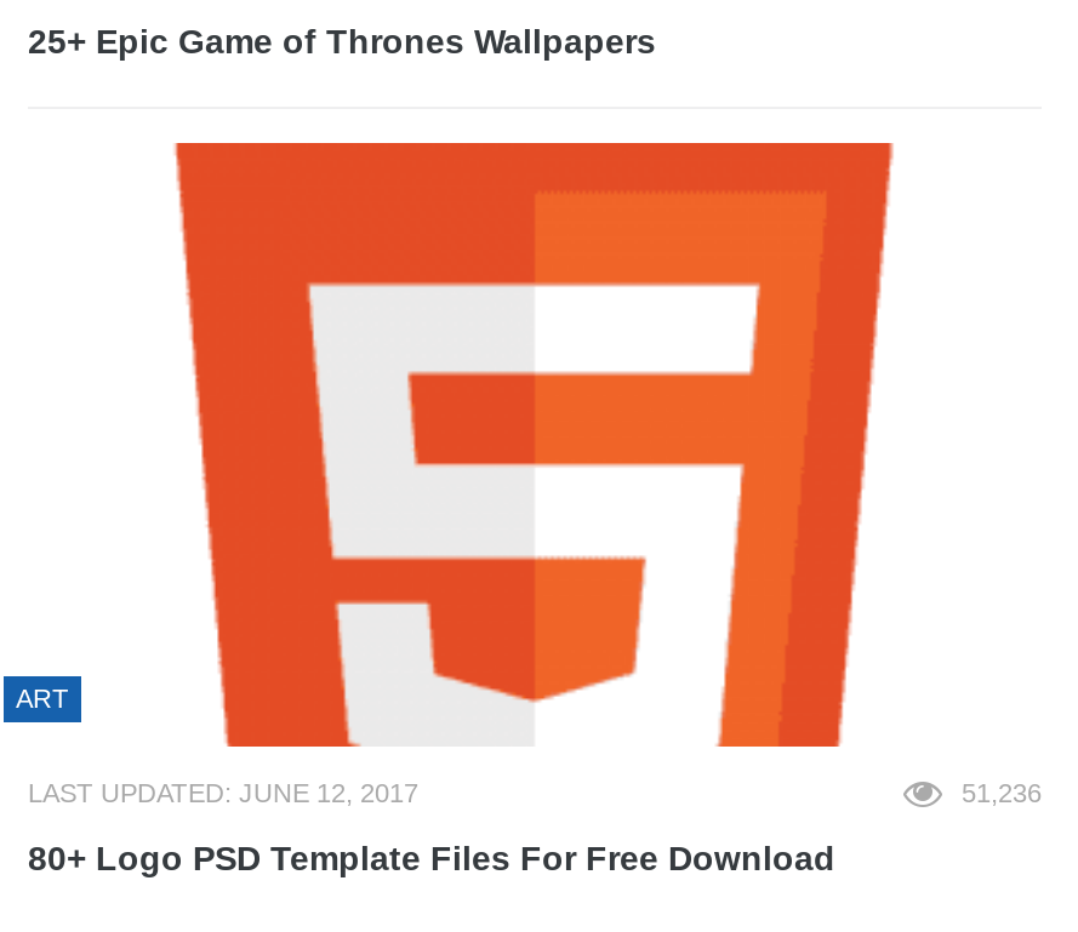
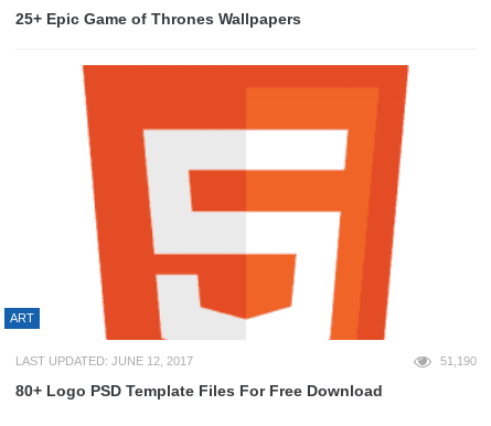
- 51,236
+ 51,190
